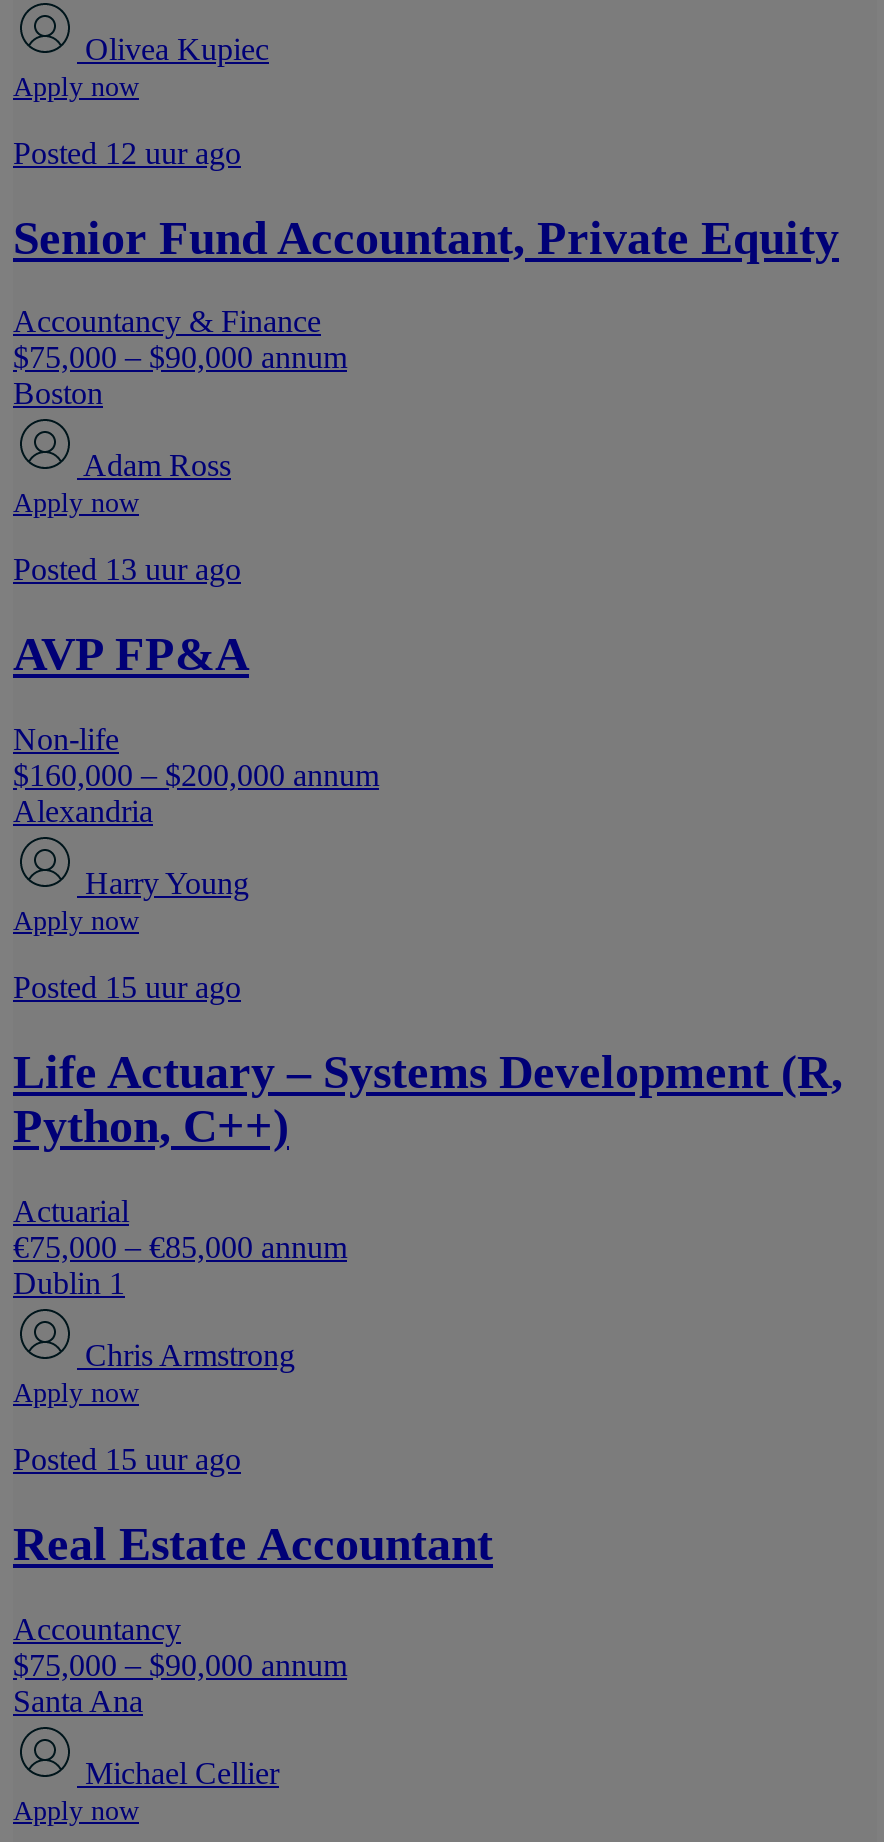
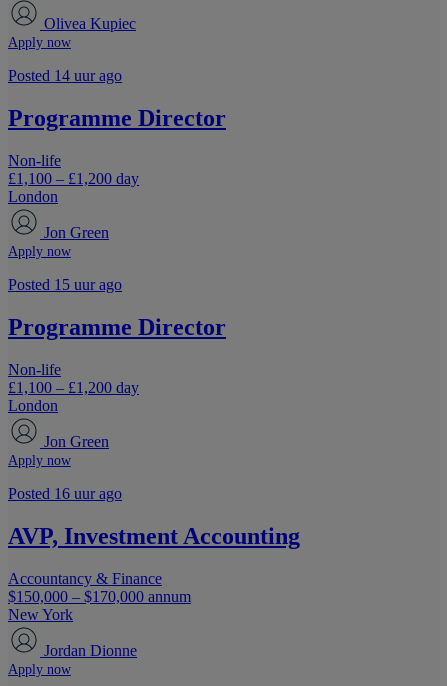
- Posted 12 uur ago
- Senior Fund Accountant, Private Equity
- $75,000 – $90,000 annum
- Boston
- Adam Ross
- Apply now
- Posted 13 uur ago
- AVP FP&A
+ Posted 14 uur ago
+ Programme Director

moved down: Accountancy & Finance

- $160,000 – $200,000 annum
- Alexandria
+ £1,100 – £1,200 day
+ London

- Harry Young
+ Jon Green

- Life Actuary – Systems Development (R,
- Python, C++)
+ Programme Director

- Actuarial
- €75,000 – €85,000 annum
- Dublin 1
+ Non-life
+ £1,100 – £1,200 day
+ London

- Chris Armstrong
+ Jon Green

- Posted 15 uur ago
+ Posted 16 uur ago

- Real Estate Accountant
+ AVP, Investment Accounting

- Accountancy
- $75,000 – $90,000 annum
- Santa Ana
+ $150,000 – $170,000 annum
+ New York

- Michael Cellier
+ Jordan Dionne
